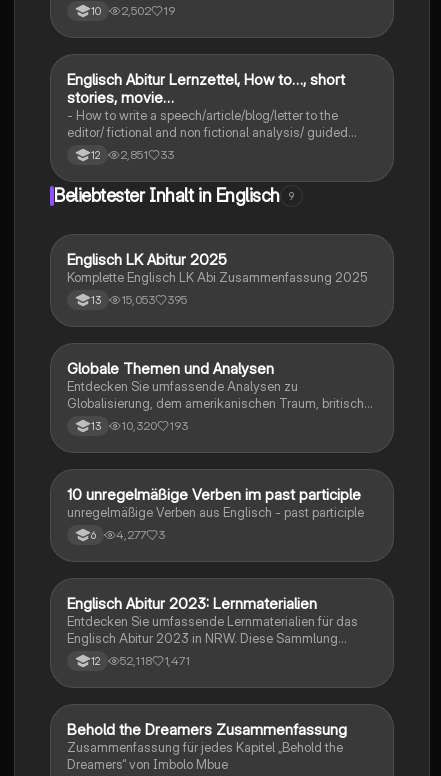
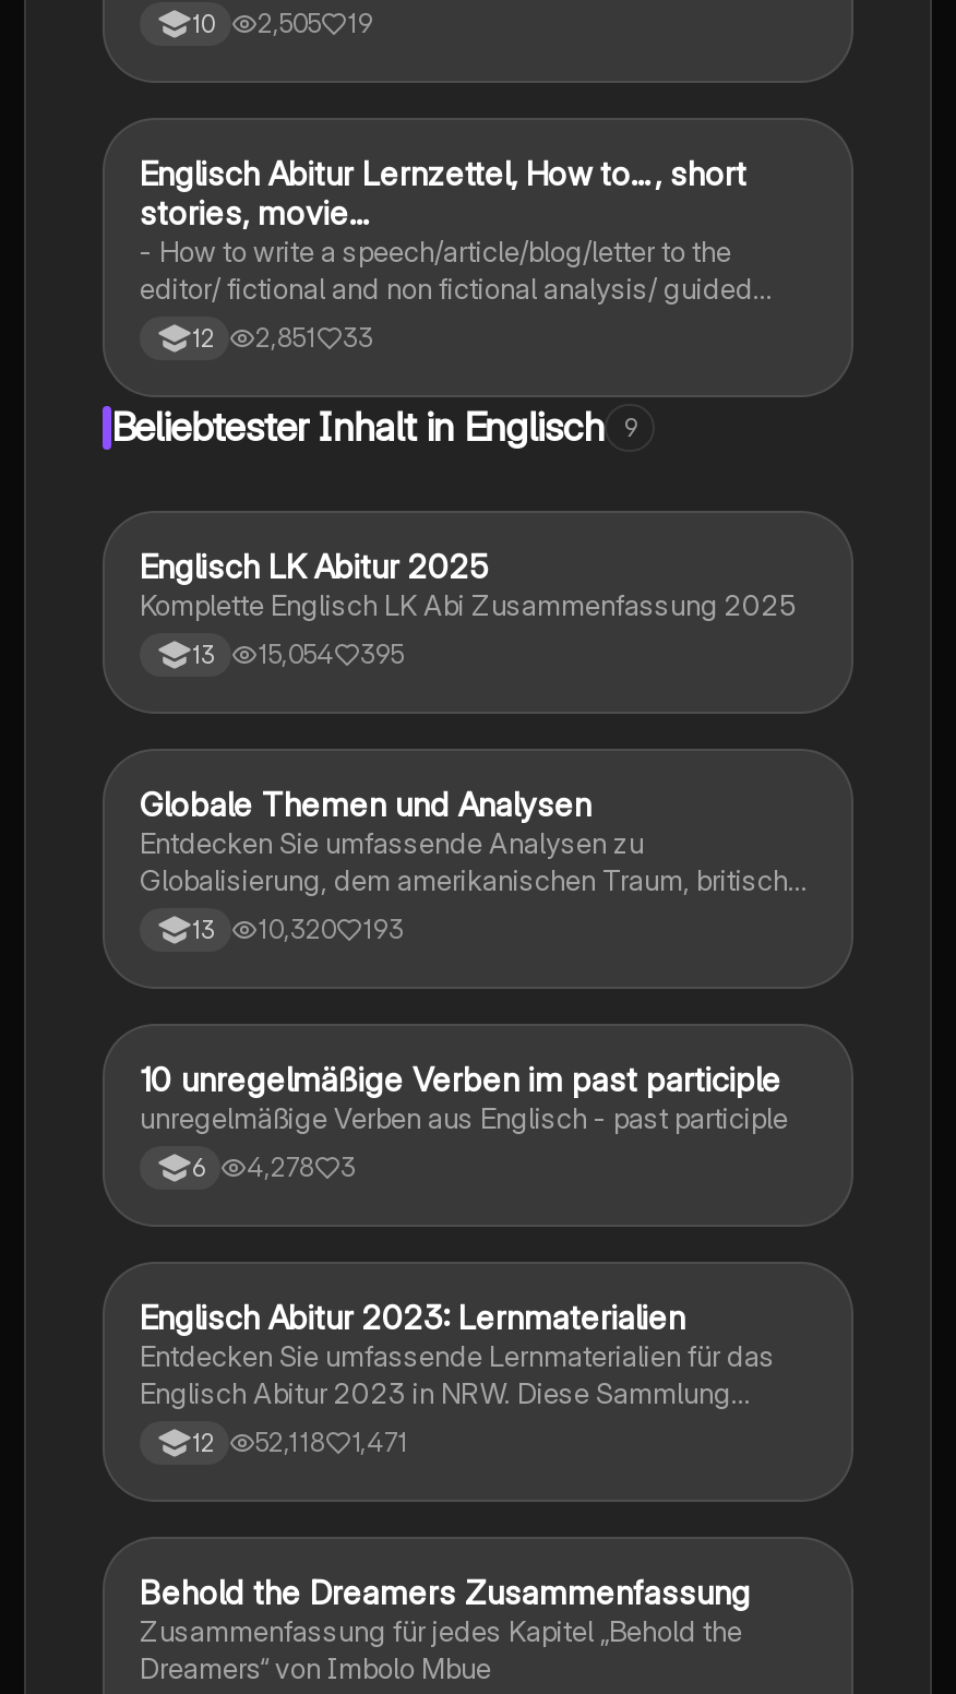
- 10 2,502 19
+ 10 2,505 19

- 13 15,053 395
+ 13 15,054 395

- 6 4,277 3
+ 6 4,278 3
